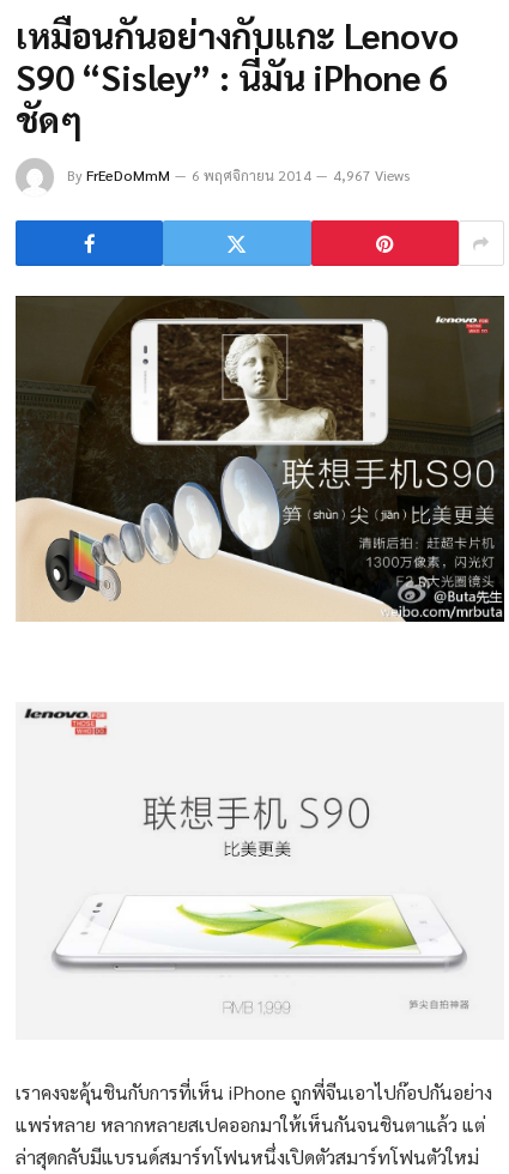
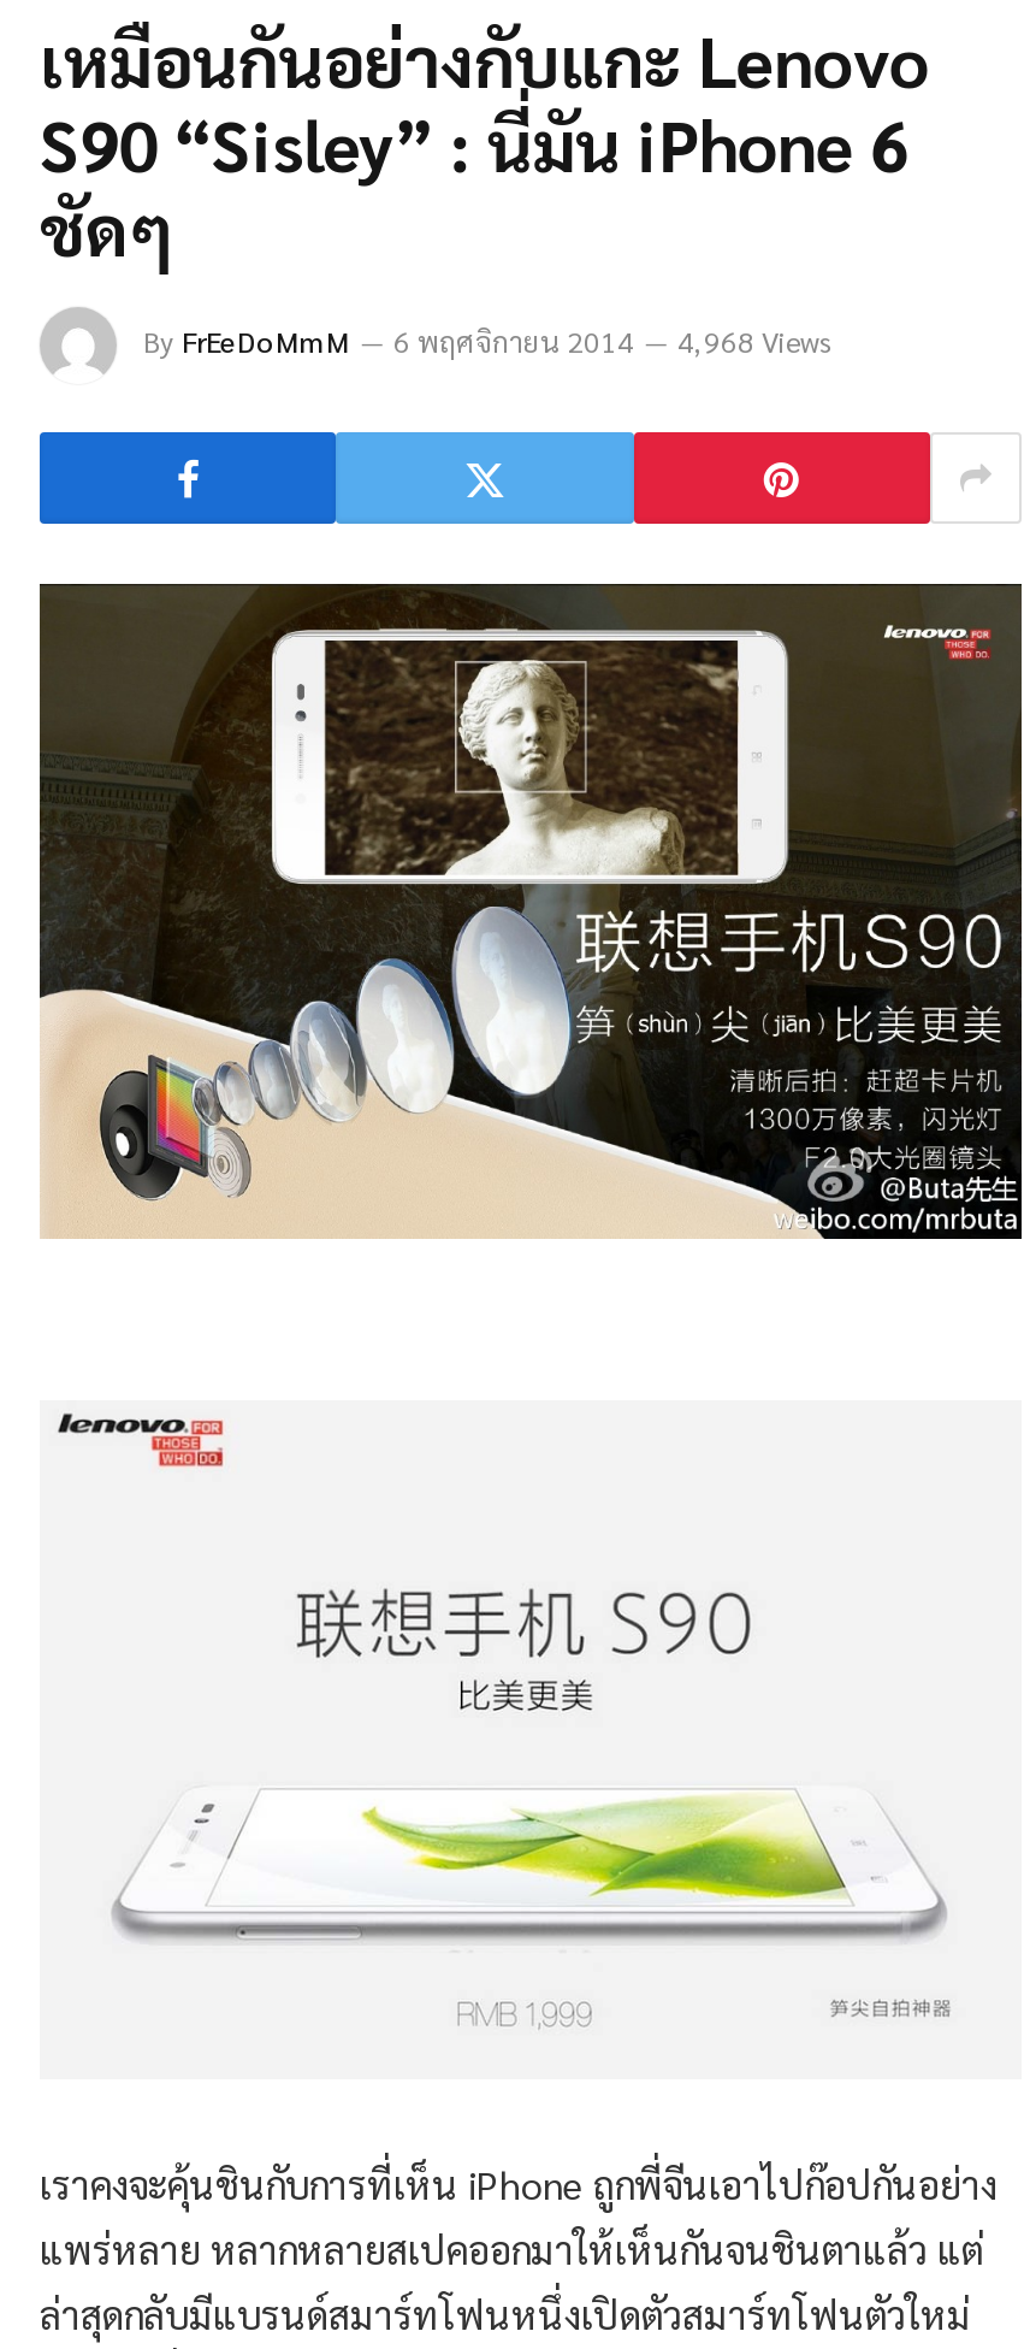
- By FrEeDoMmM 6 พฤศจิกายน 2014 4,967 Views
+ By FrEeDoMmM 6 พฤศจิกายน 2014 4,968 Views
